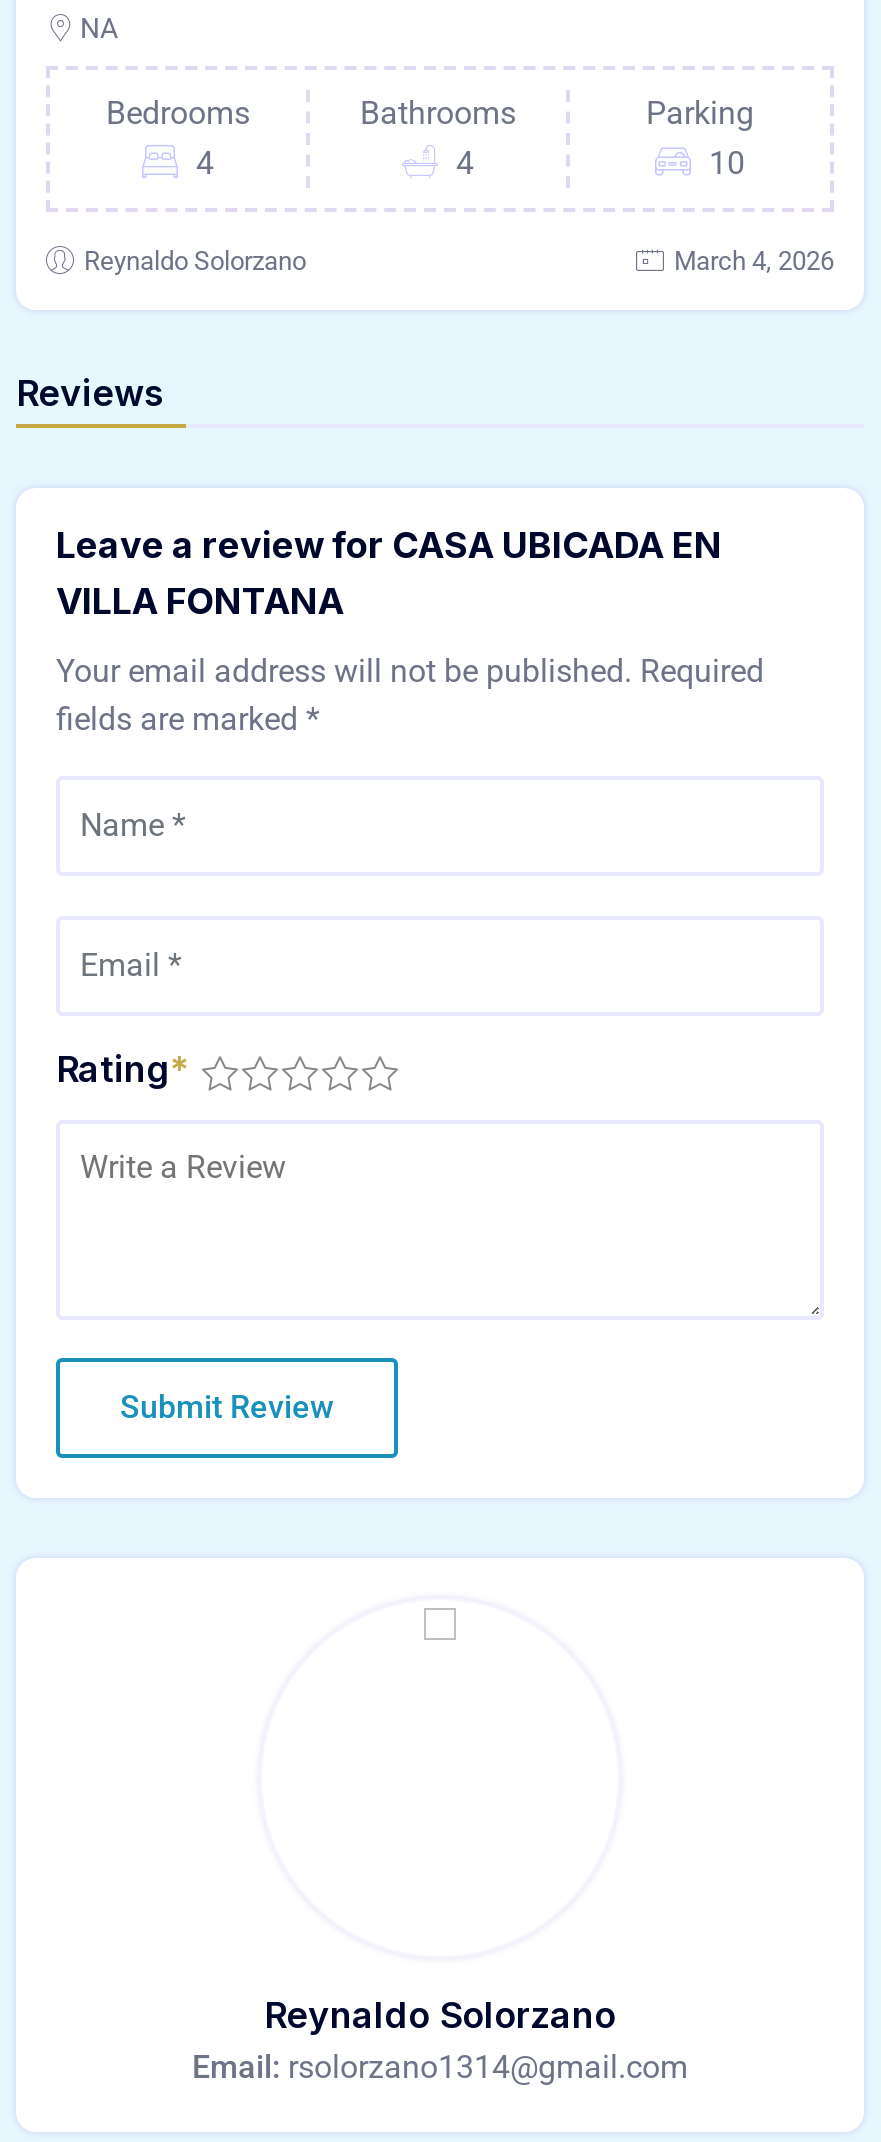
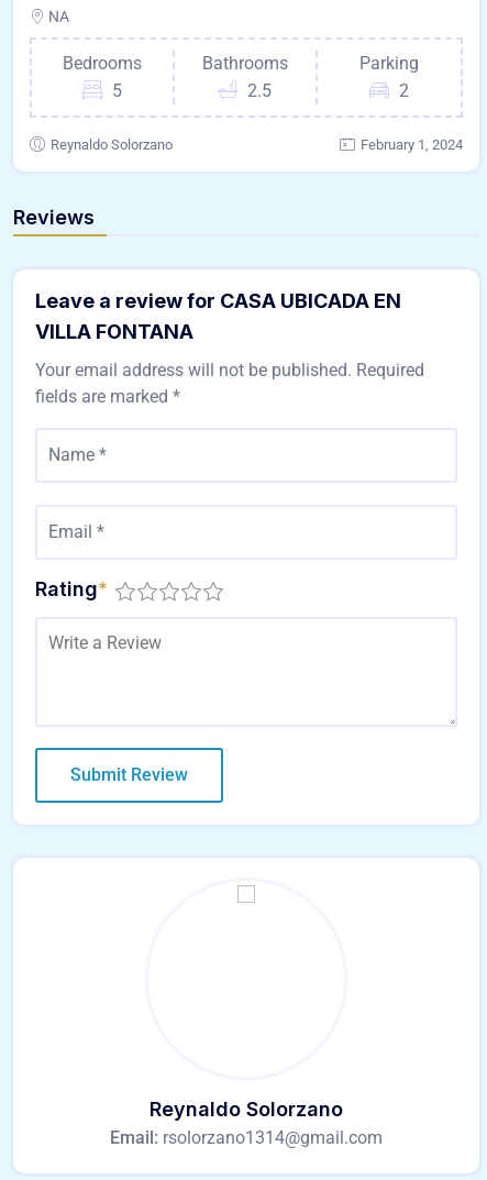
- 4
+ 5

- 4
+ 2.5

- 10
+ 2

- March 4, 2026
+ February 1, 2024
